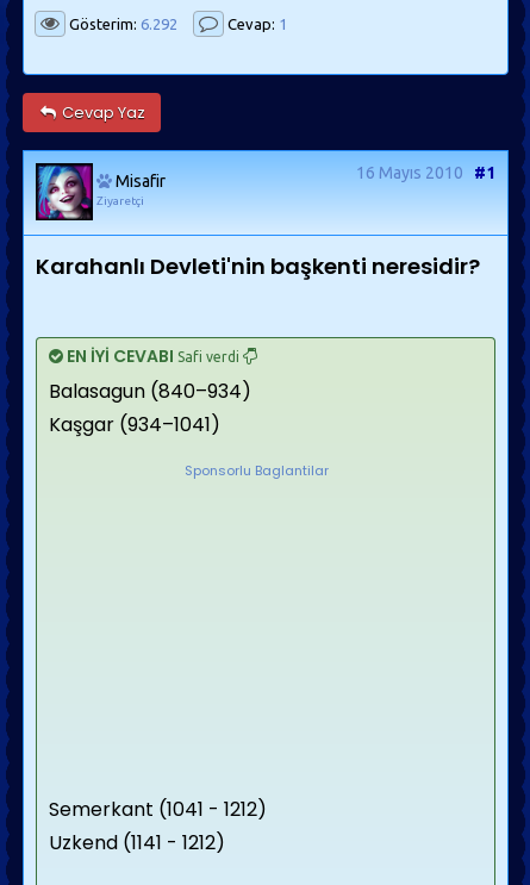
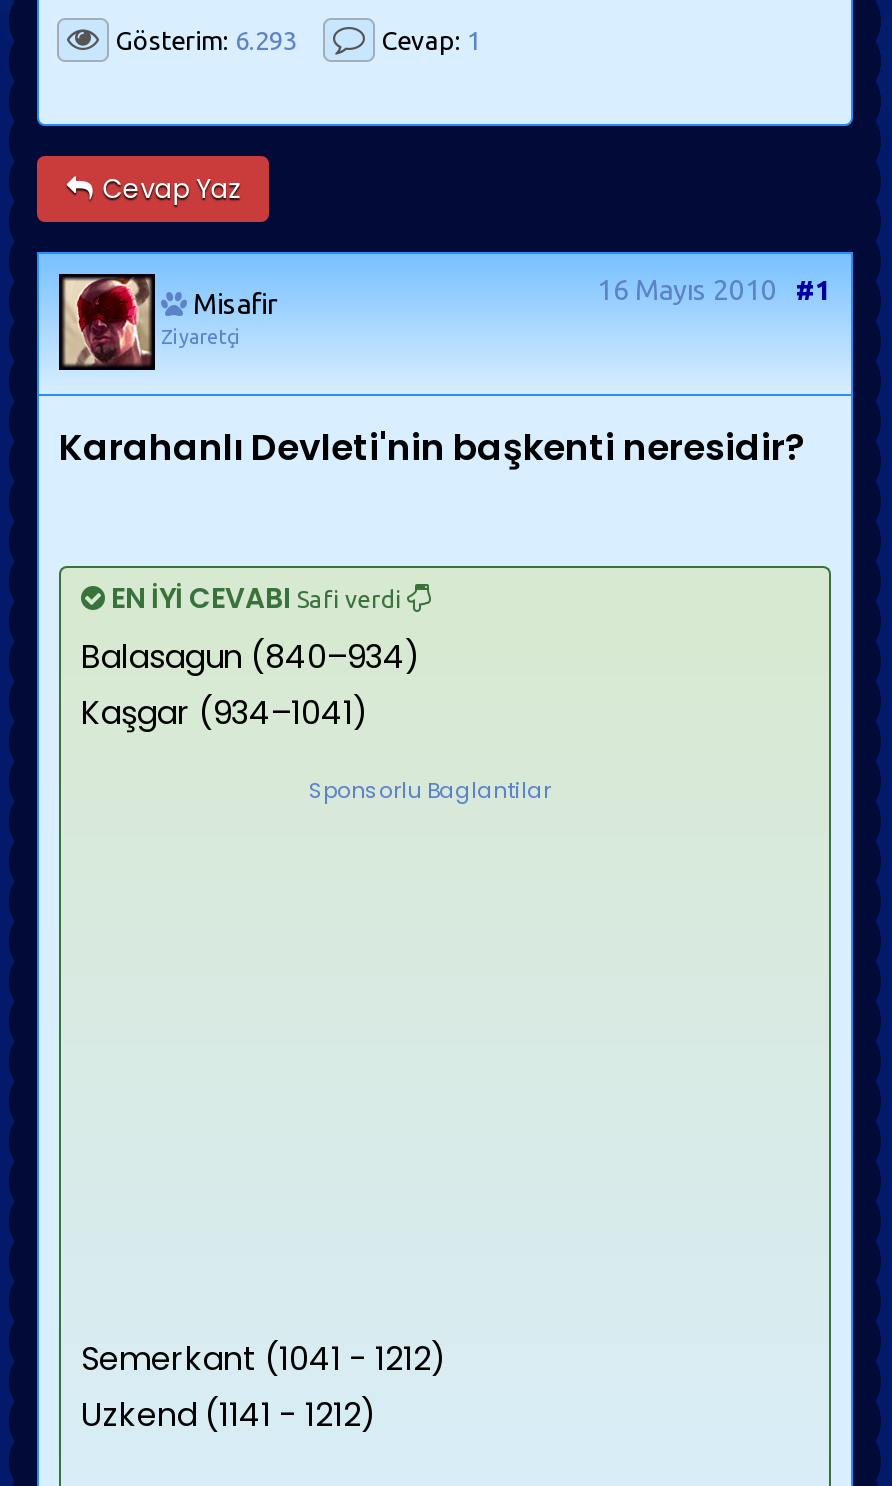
- Gösterim: 6.292
+ Gösterim: 6.293

- [image]
+ [image]
